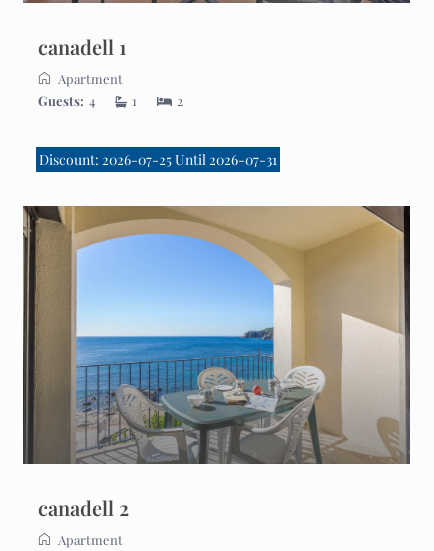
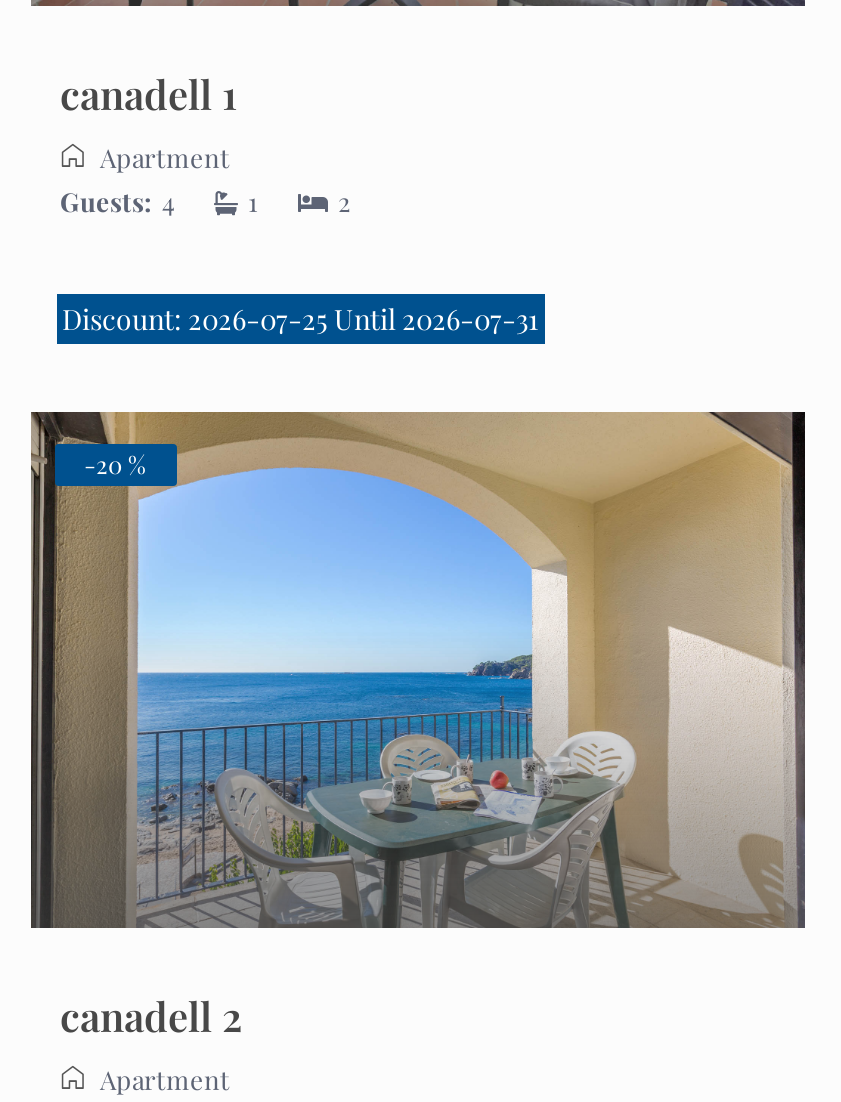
+ -20 %
